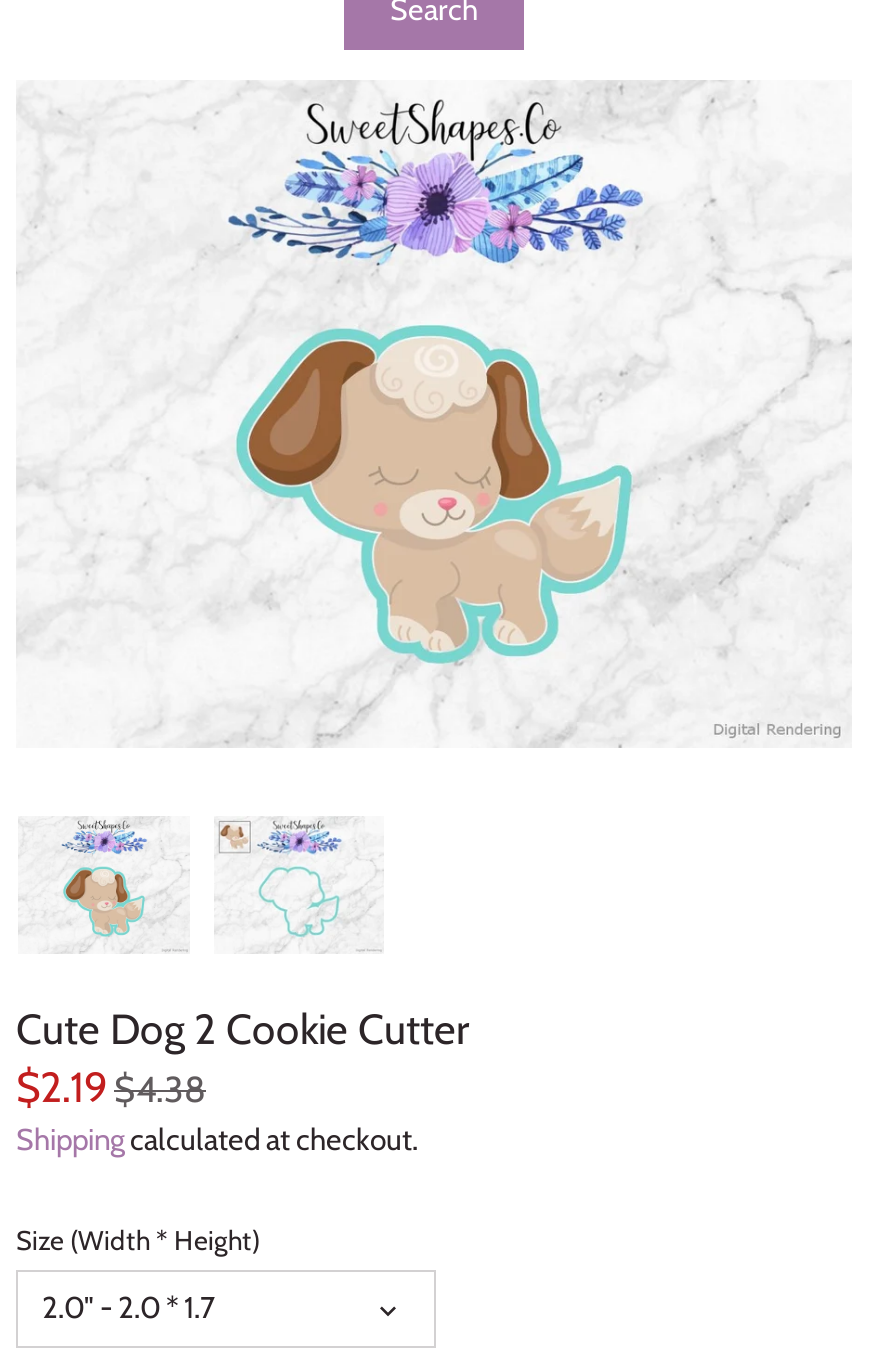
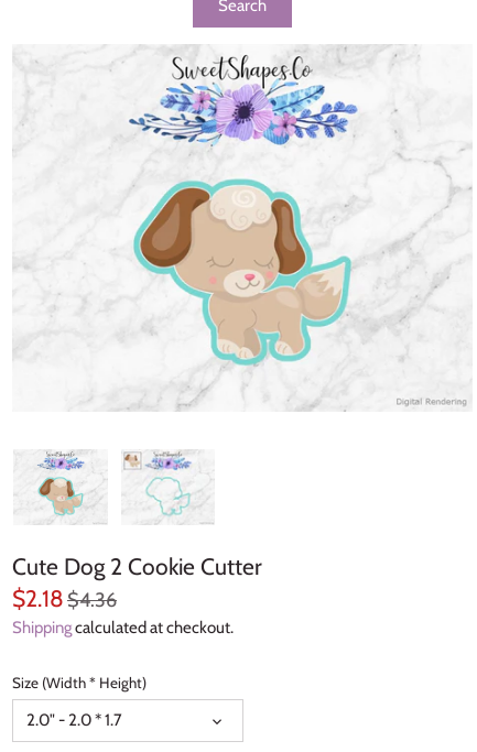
- $2.19 $4.38
+ $2.18 $4.36
